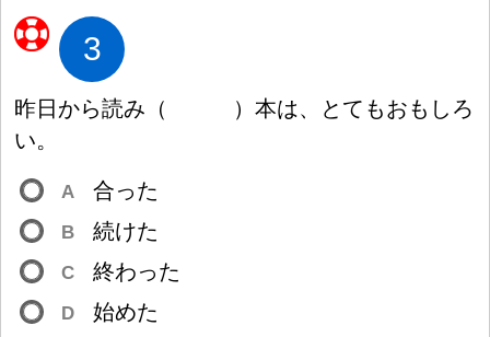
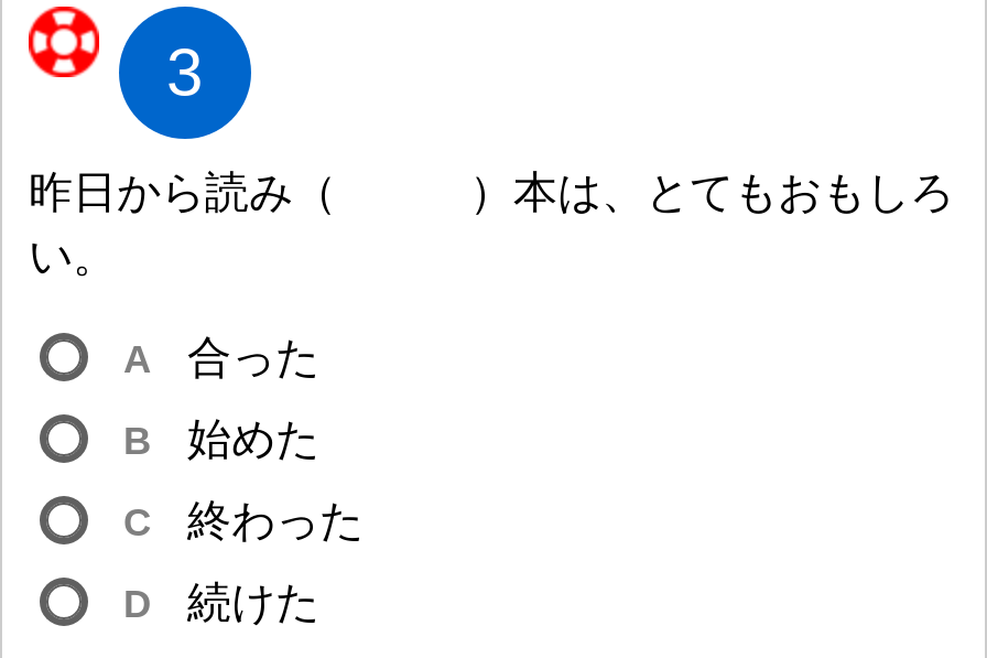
moved down: 続けた

moved up: 始めた
